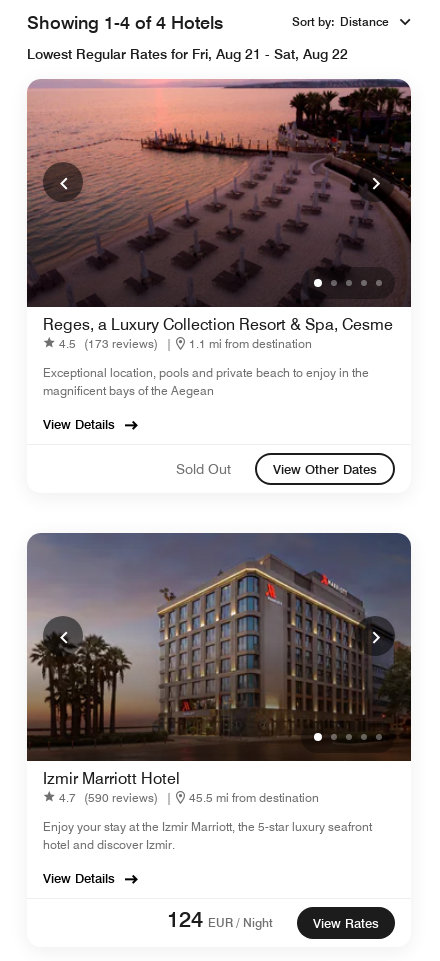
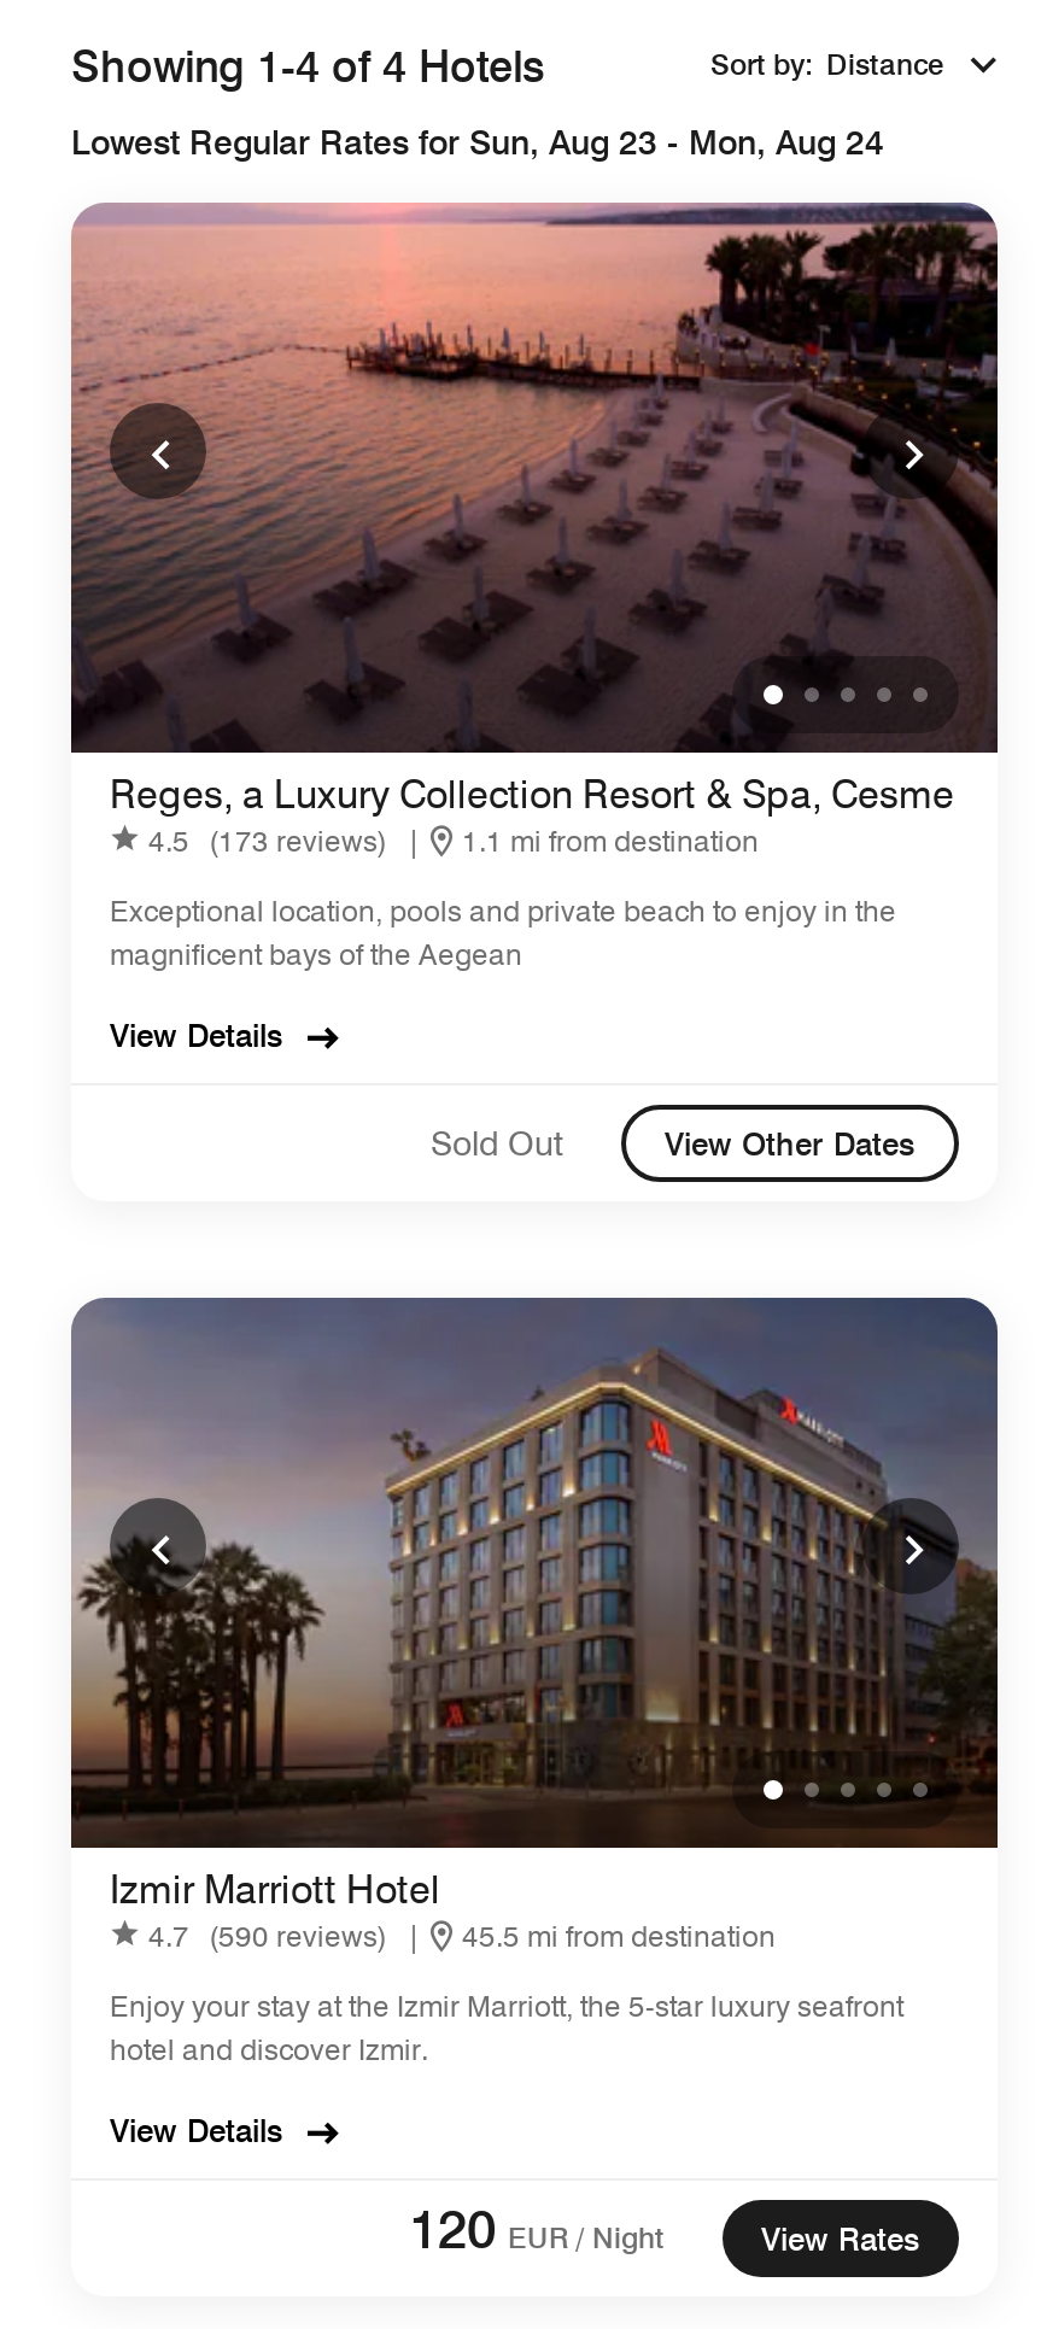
- Lowest Regular Rates for Fri, Aug 21 - Sat, Aug 22
+ Lowest Regular Rates for Sun, Aug 23 - Mon, Aug 24

- 124 EUR / Night
+ 120 EUR / Night
